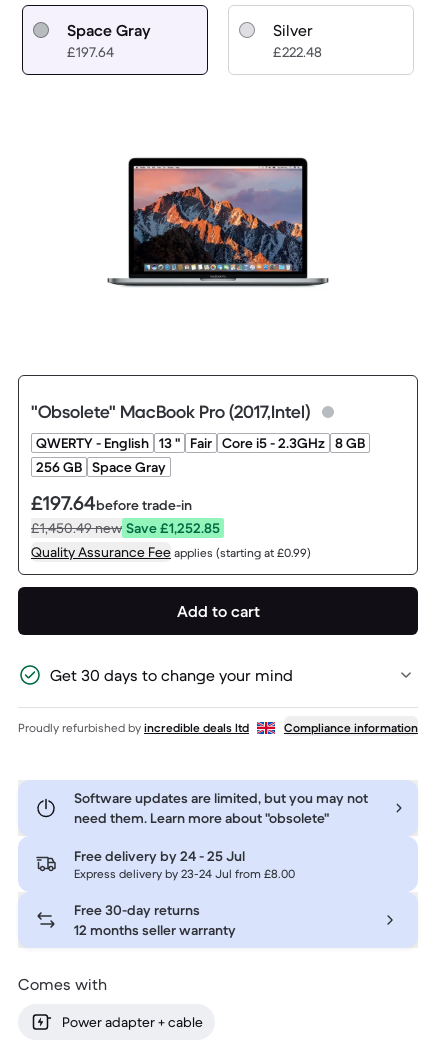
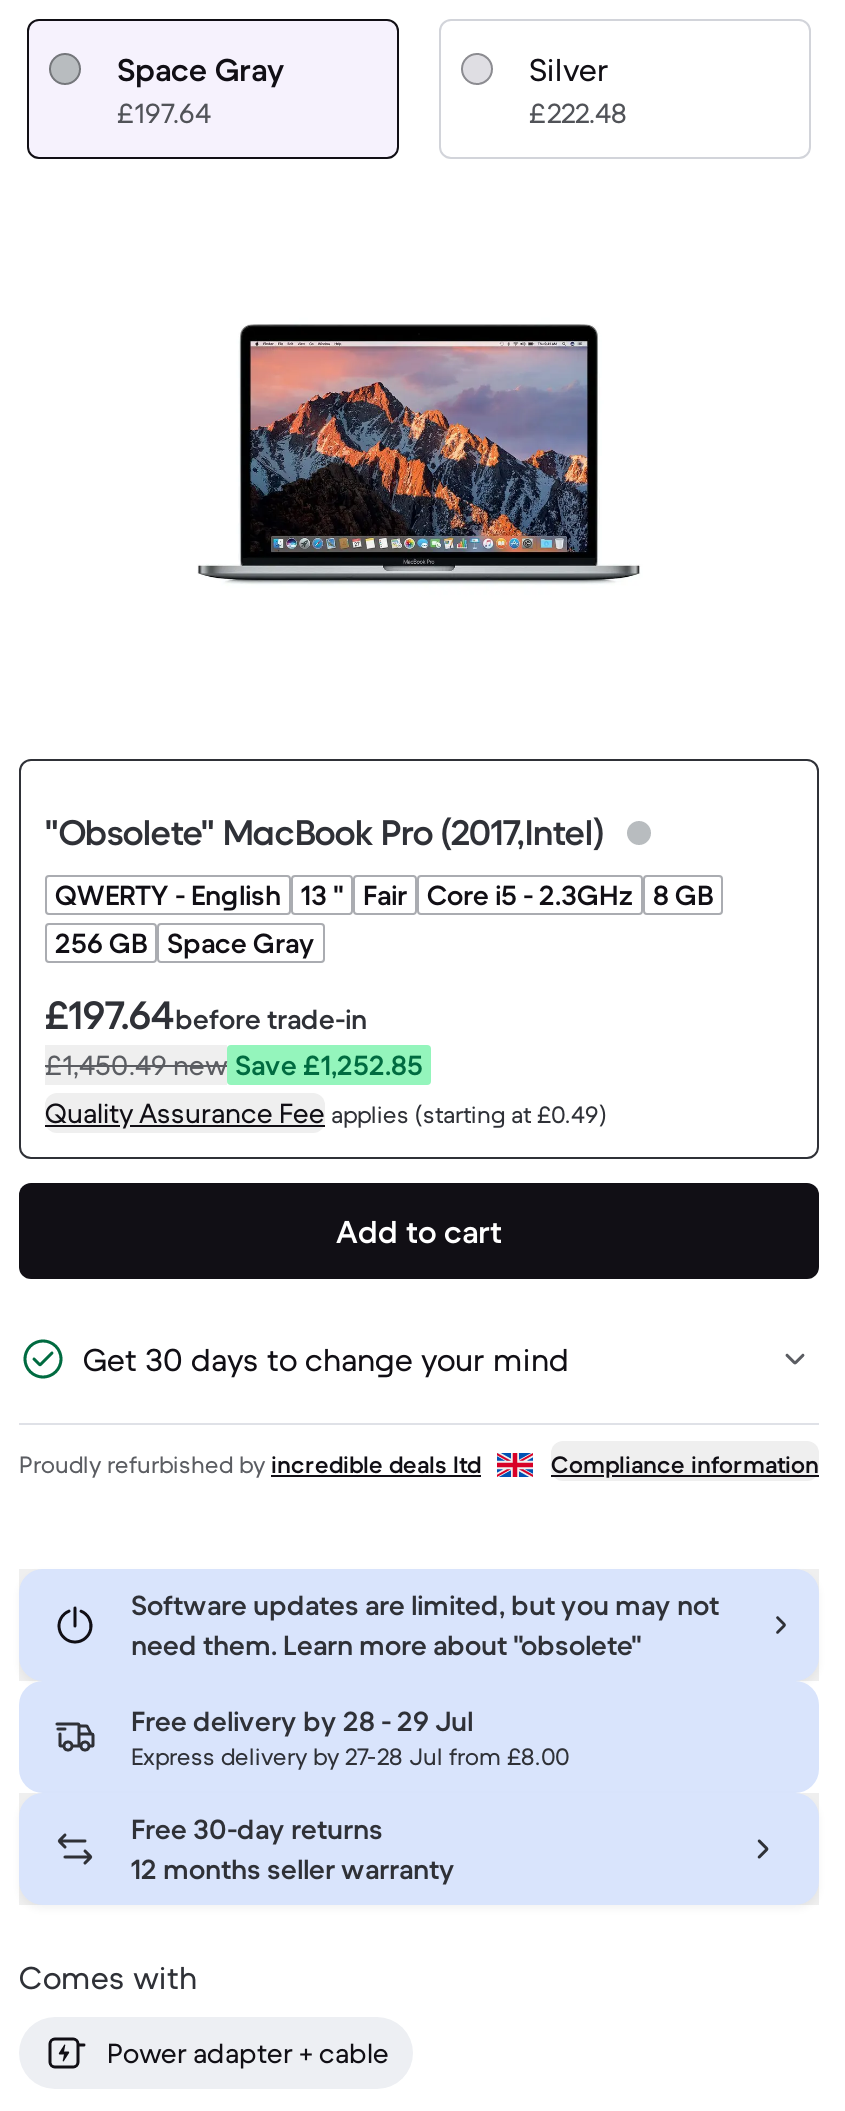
- Quality Assurance Fee applies (starting at £0.99)
+ Quality Assurance Fee applies (starting at £0.49)

- Free delivery by 24 - 25 Jul
+ Free delivery by 28 - 29 Jul

- Express delivery by 23-24 Jul from £8.00
+ Express delivery by 27-28 Jul from £8.00
